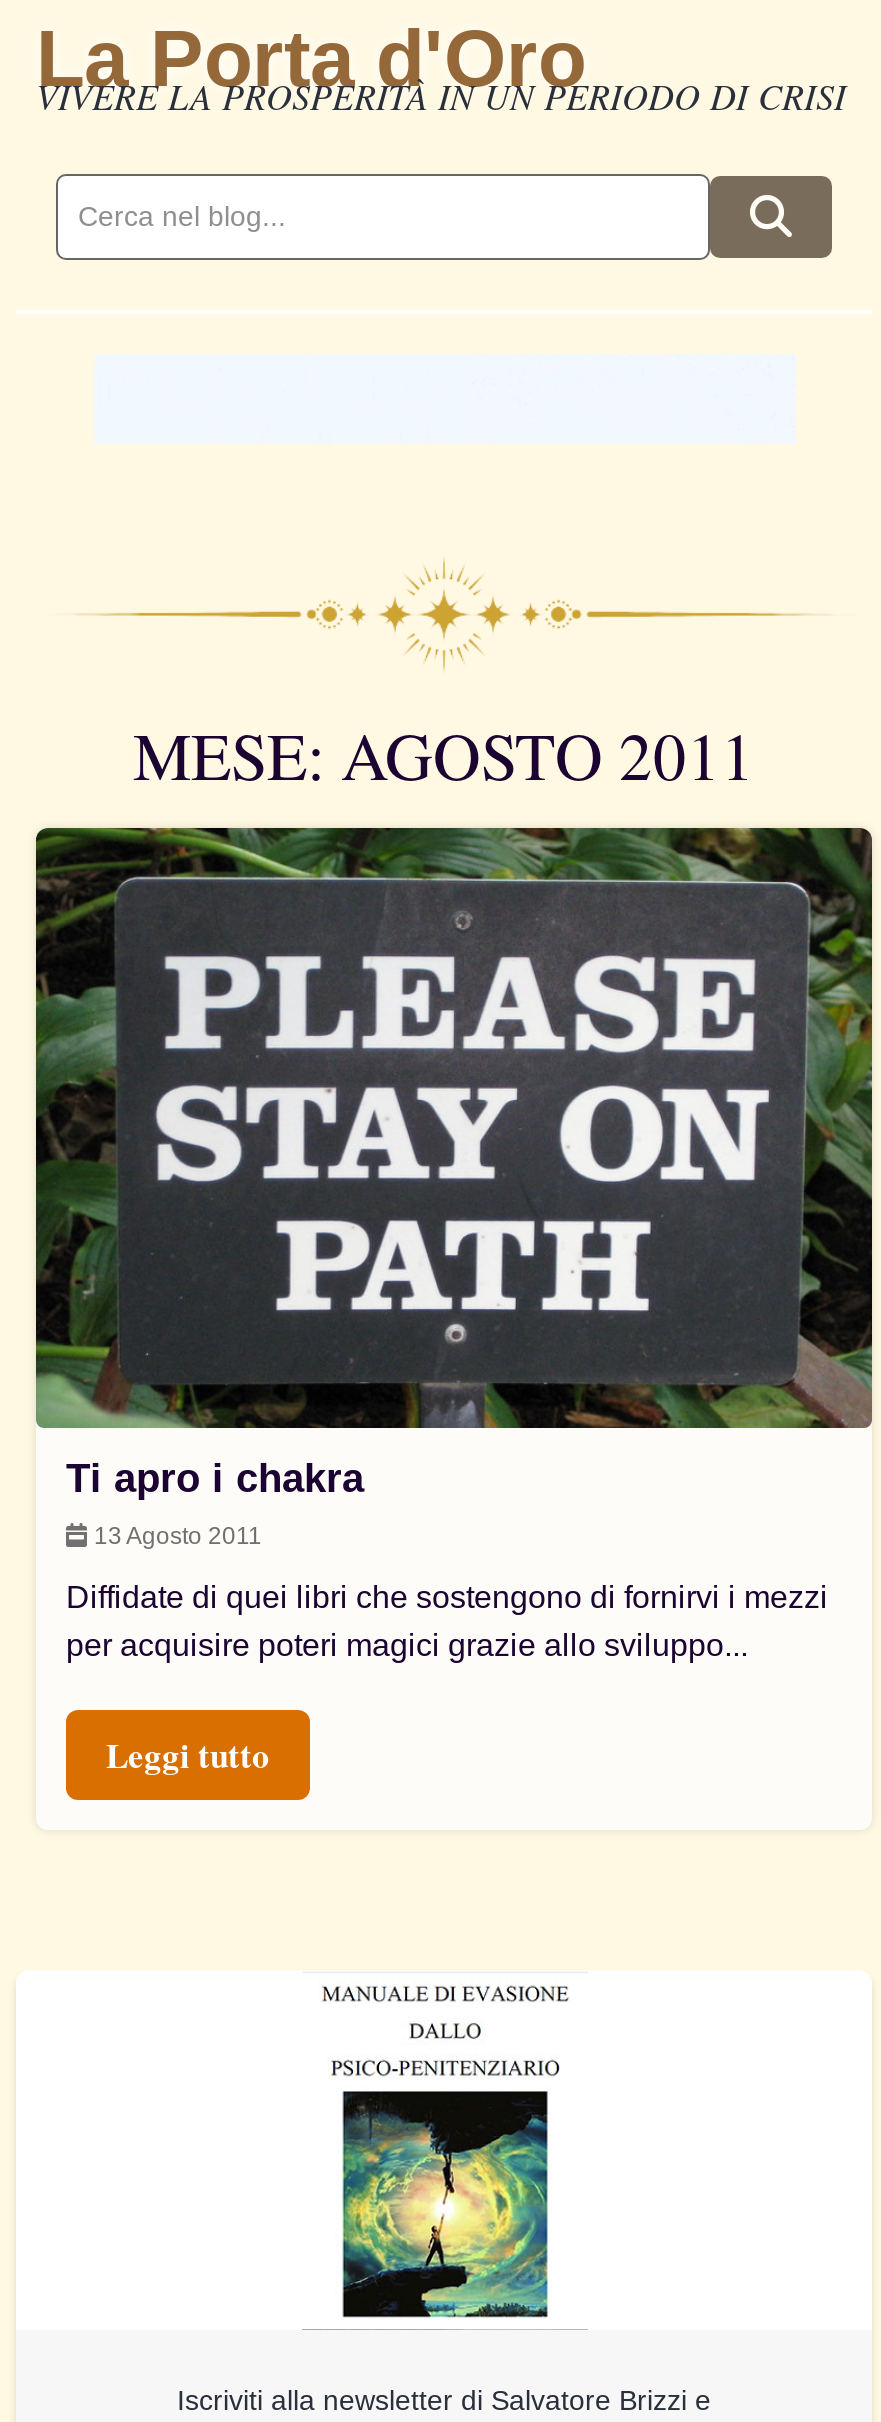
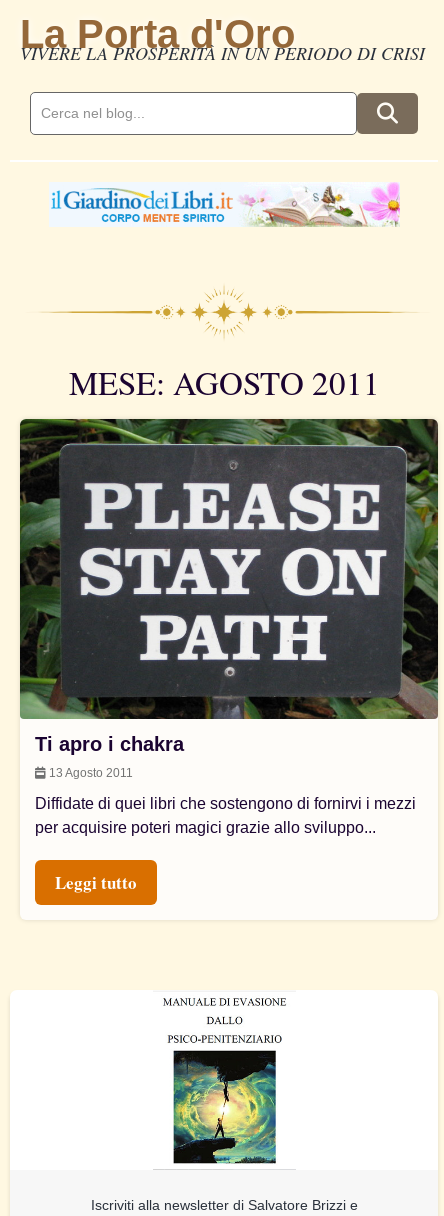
+ [image]

+ [image]
